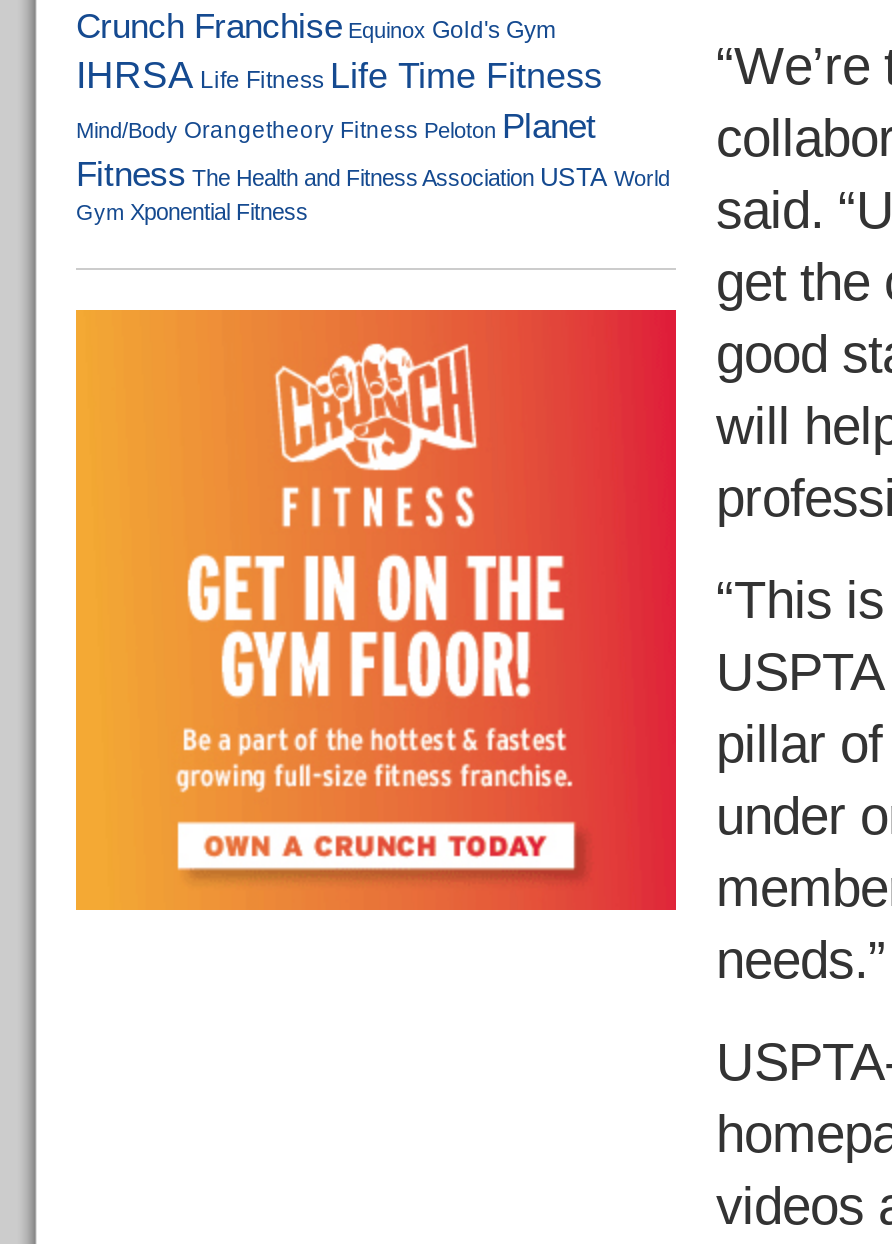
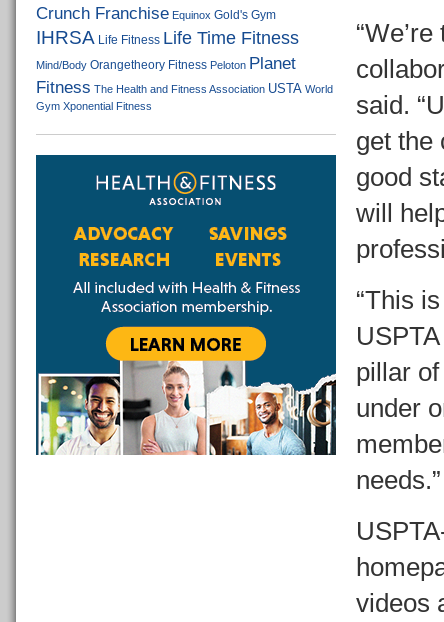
- [image]
+ [image]
